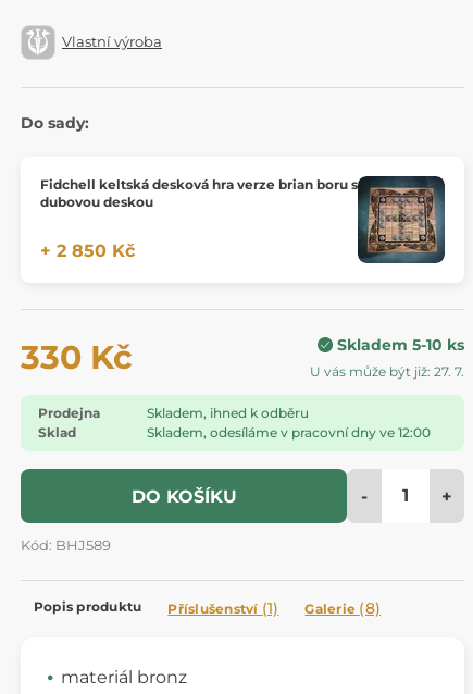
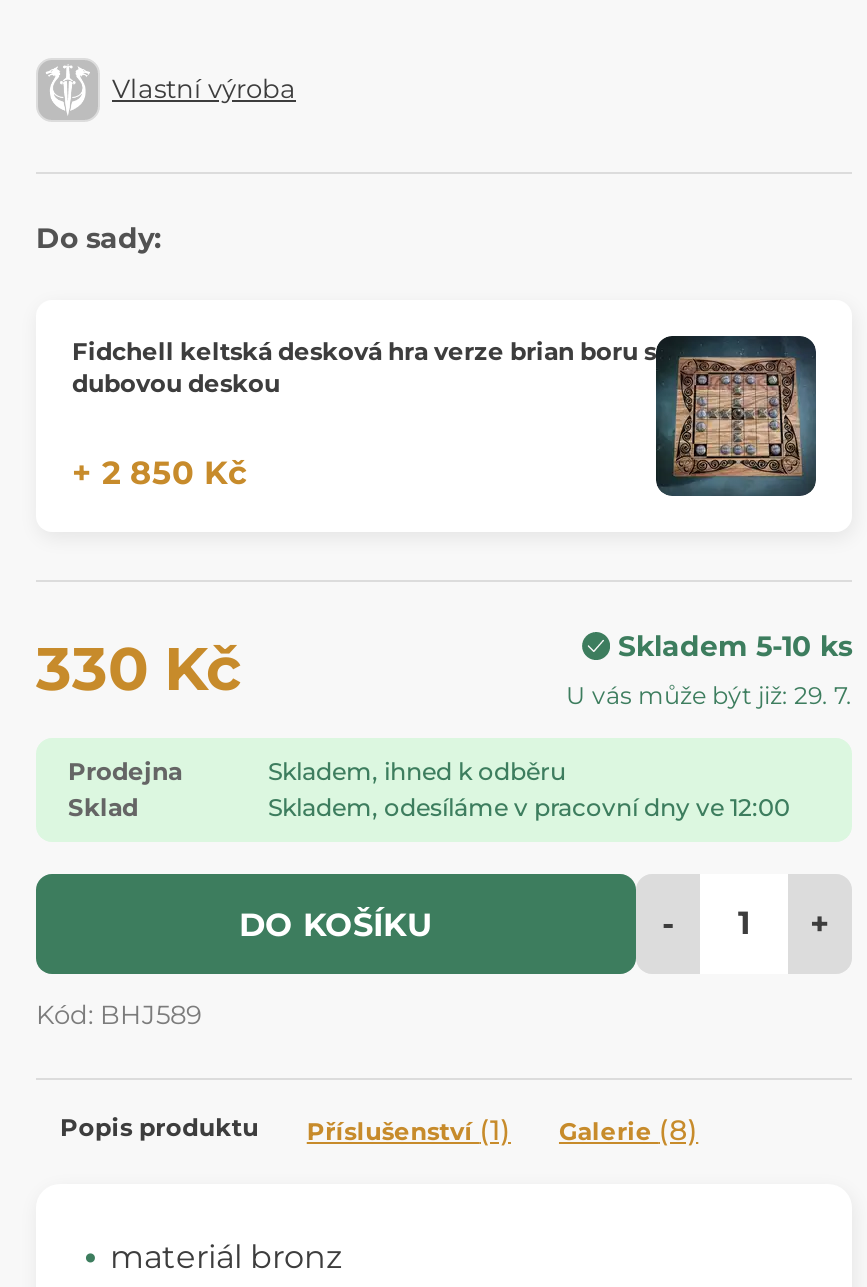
- U vás může být již: 27. 7.
+ U vás může být již: 29. 7.
